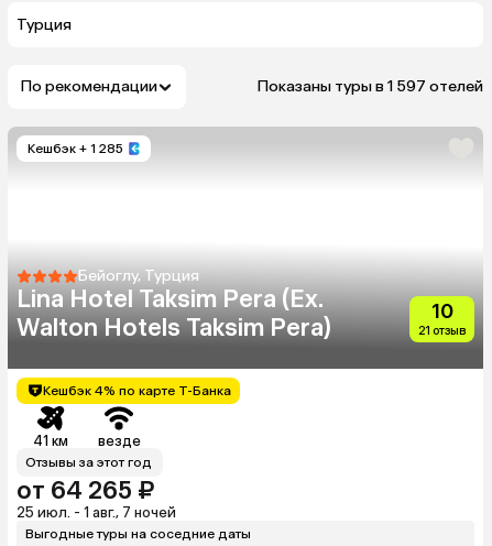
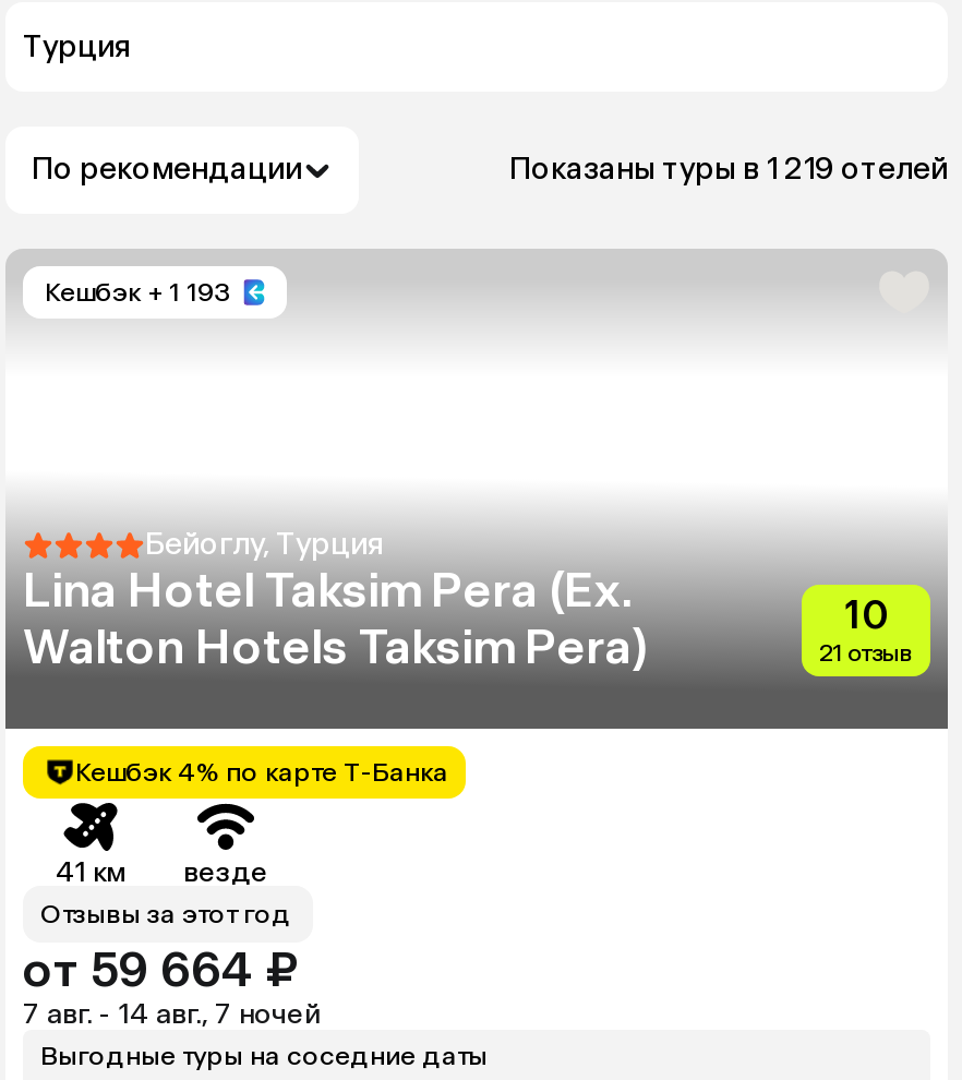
- Показаны туры в 1 597 отелей
+ Показаны туры в 1 219 отелей

- Кешбэк + 1 285
+ Кешбэк + 1 193

- от 64 265 ₽
+ от 59 664 ₽

- 25 июл. - 1 авг., 7 ночей
+ 7 авг. - 14 авг., 7 ночей
